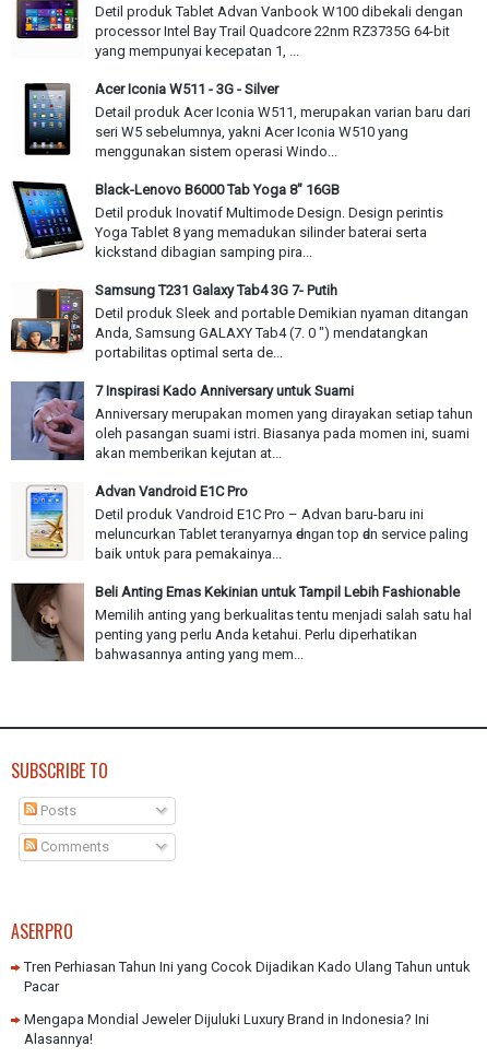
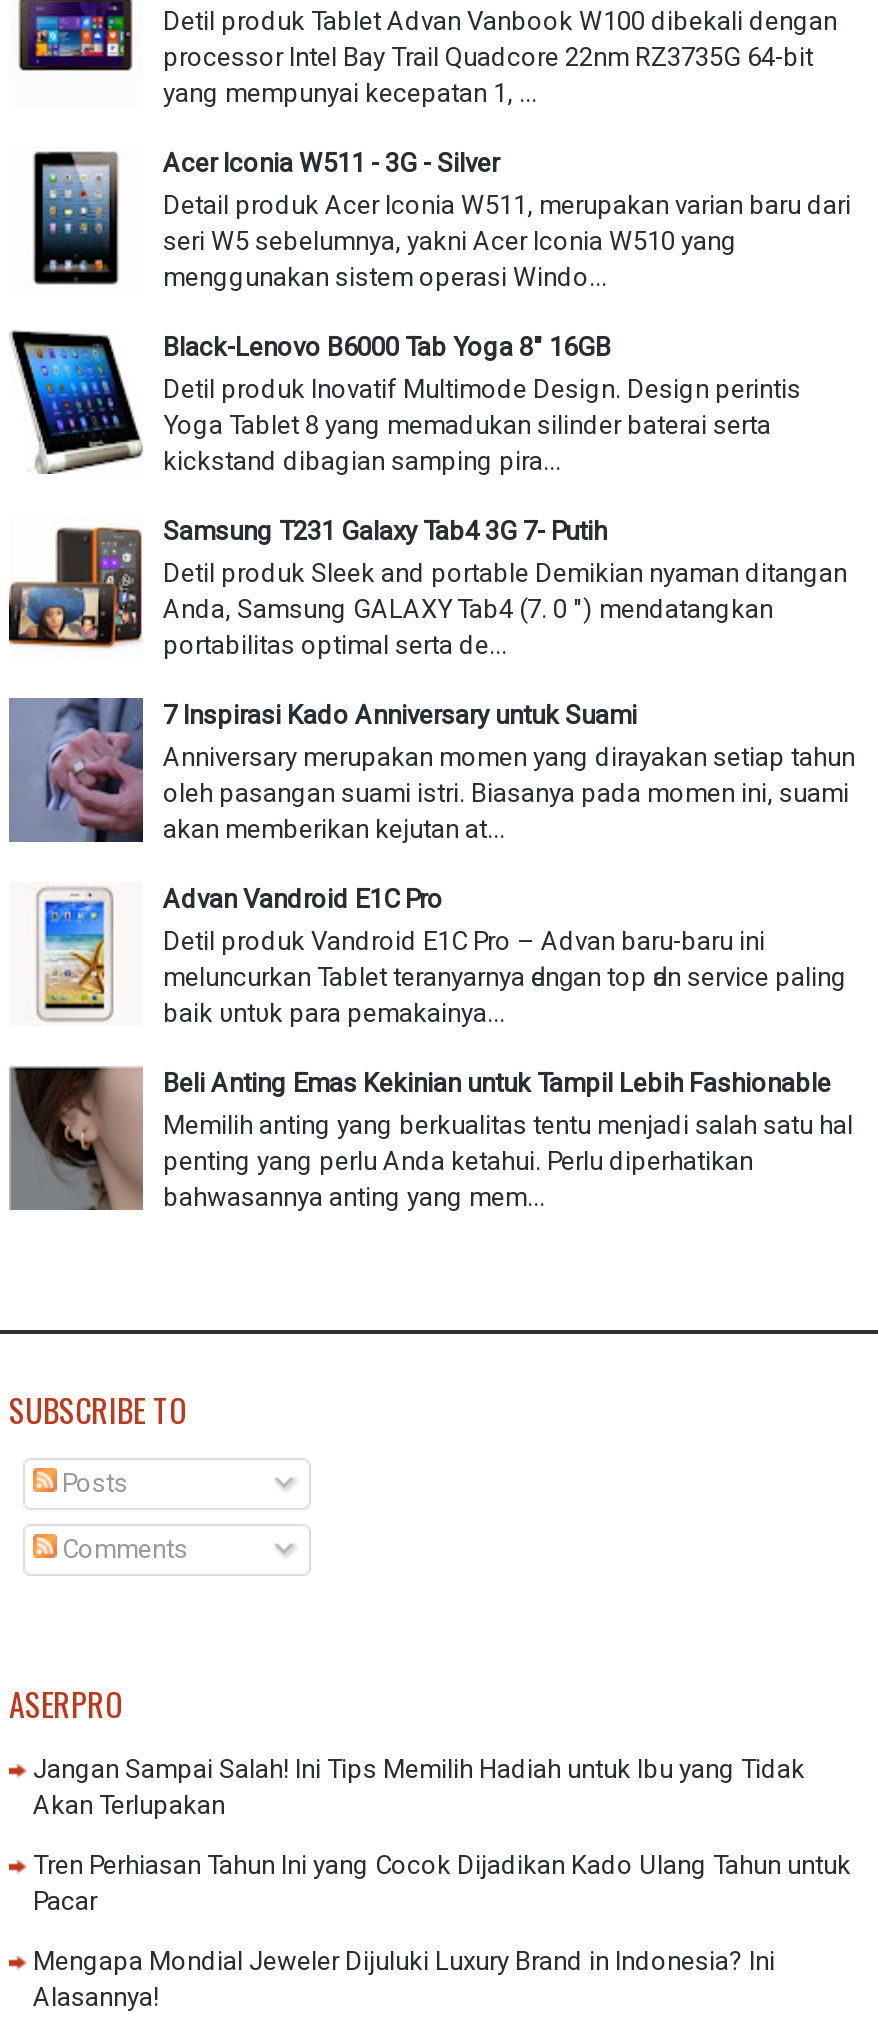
+ Jangan Sampai Salah! Ini Tips Memilih Hadiah untuk Ibu yang Tidak
+ Akan Terlupakan
